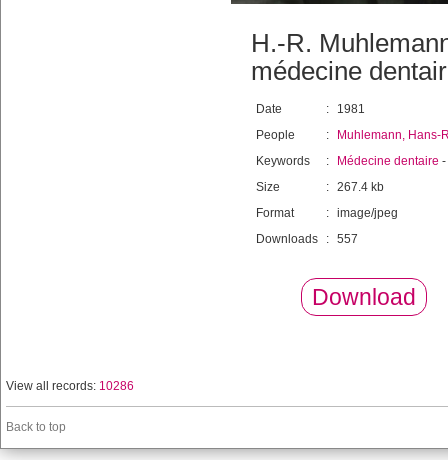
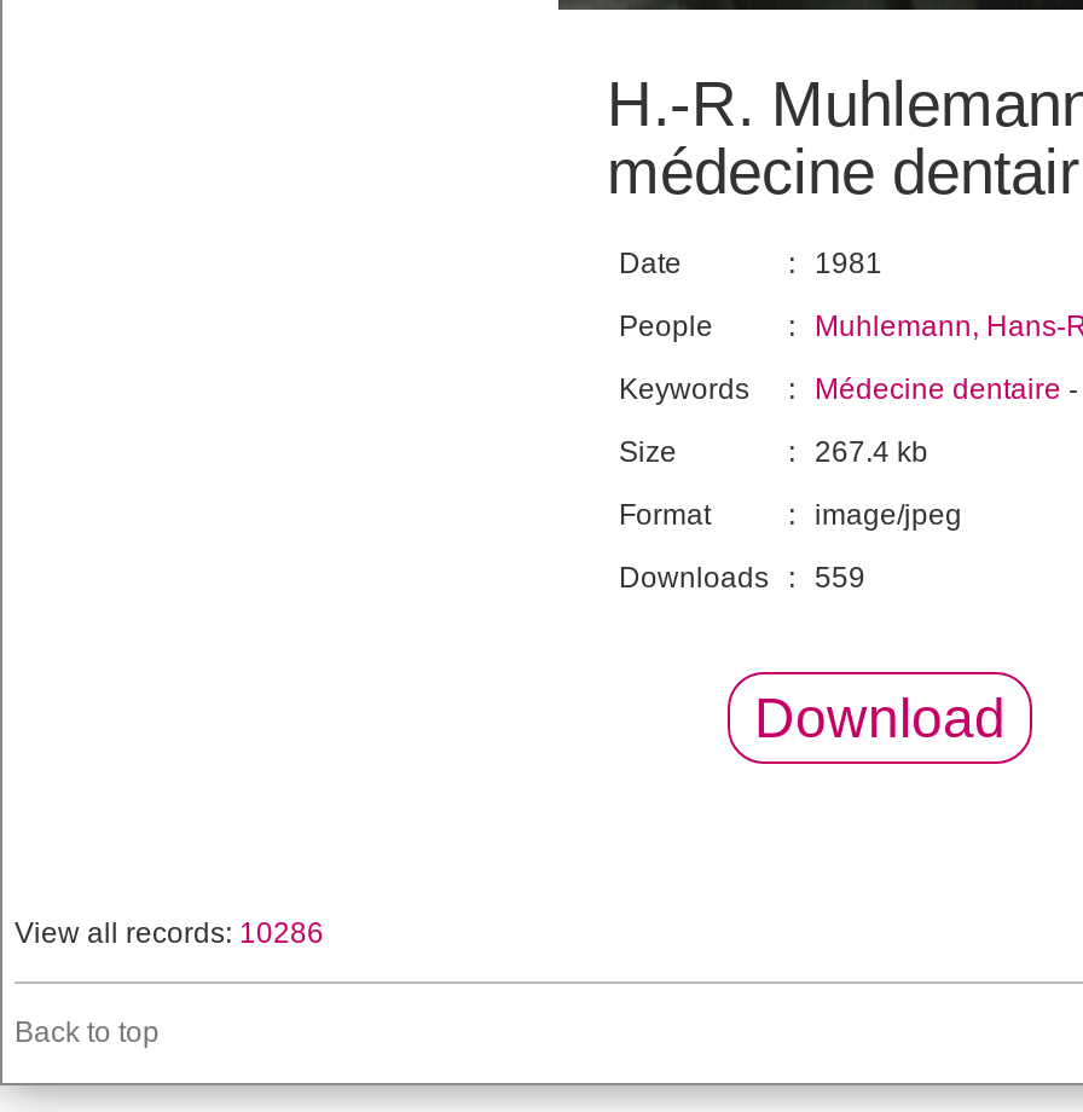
- Downloads : 557
+ Downloads : 559
